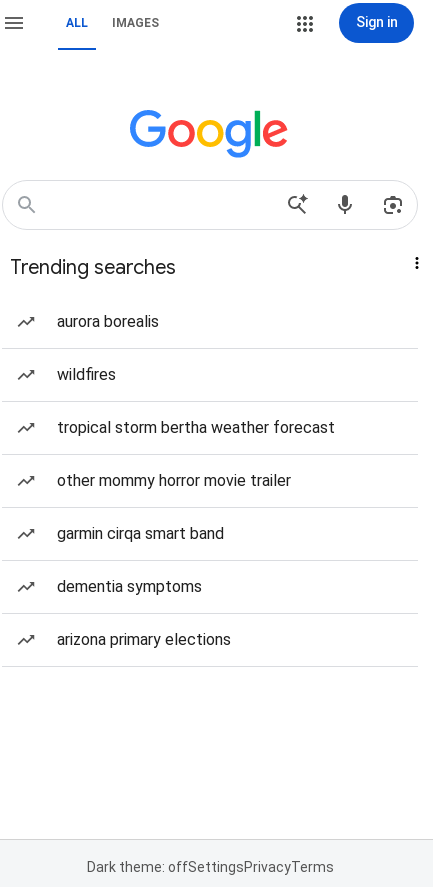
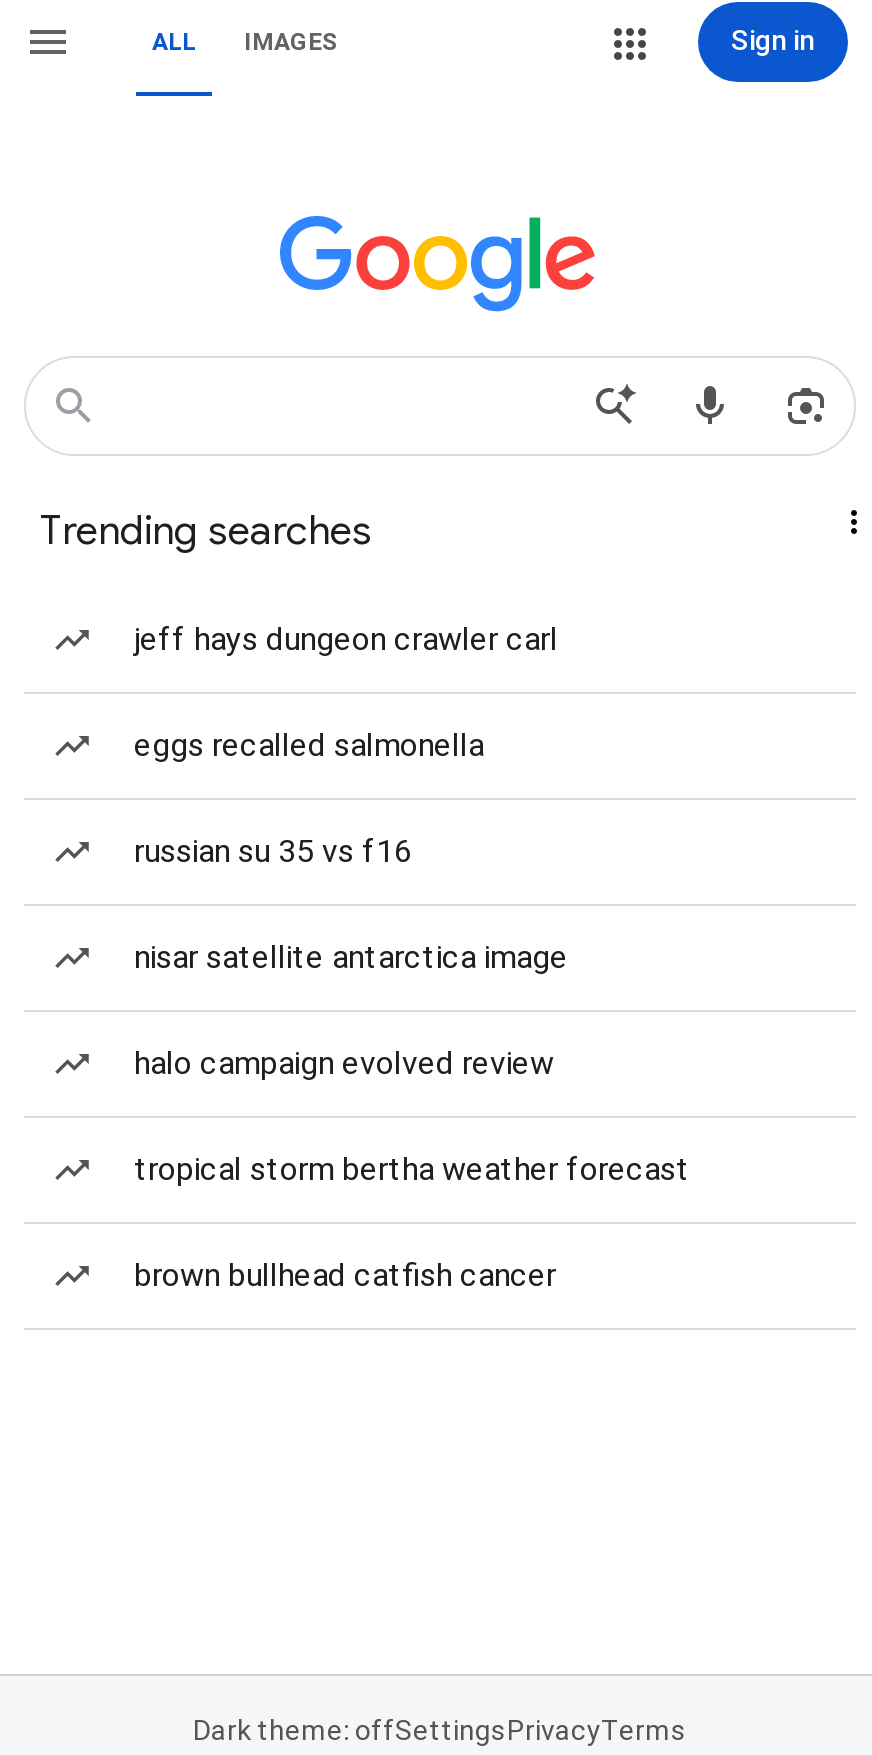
- aurora borealis
- wildfires
+ jeff hays dungeon crawler carl
+ eggs recalled salmonella
+ russian su 35 vs f16
+ nisar satellite antarctica image
+ halo campaign evolved review

moved down: tropical storm bertha weather forecast

- other mommy horror movie trailer
- garmin cirqa smart band
- dementia symptoms
- arizona primary elections
+ brown bullhead catfish cancer
